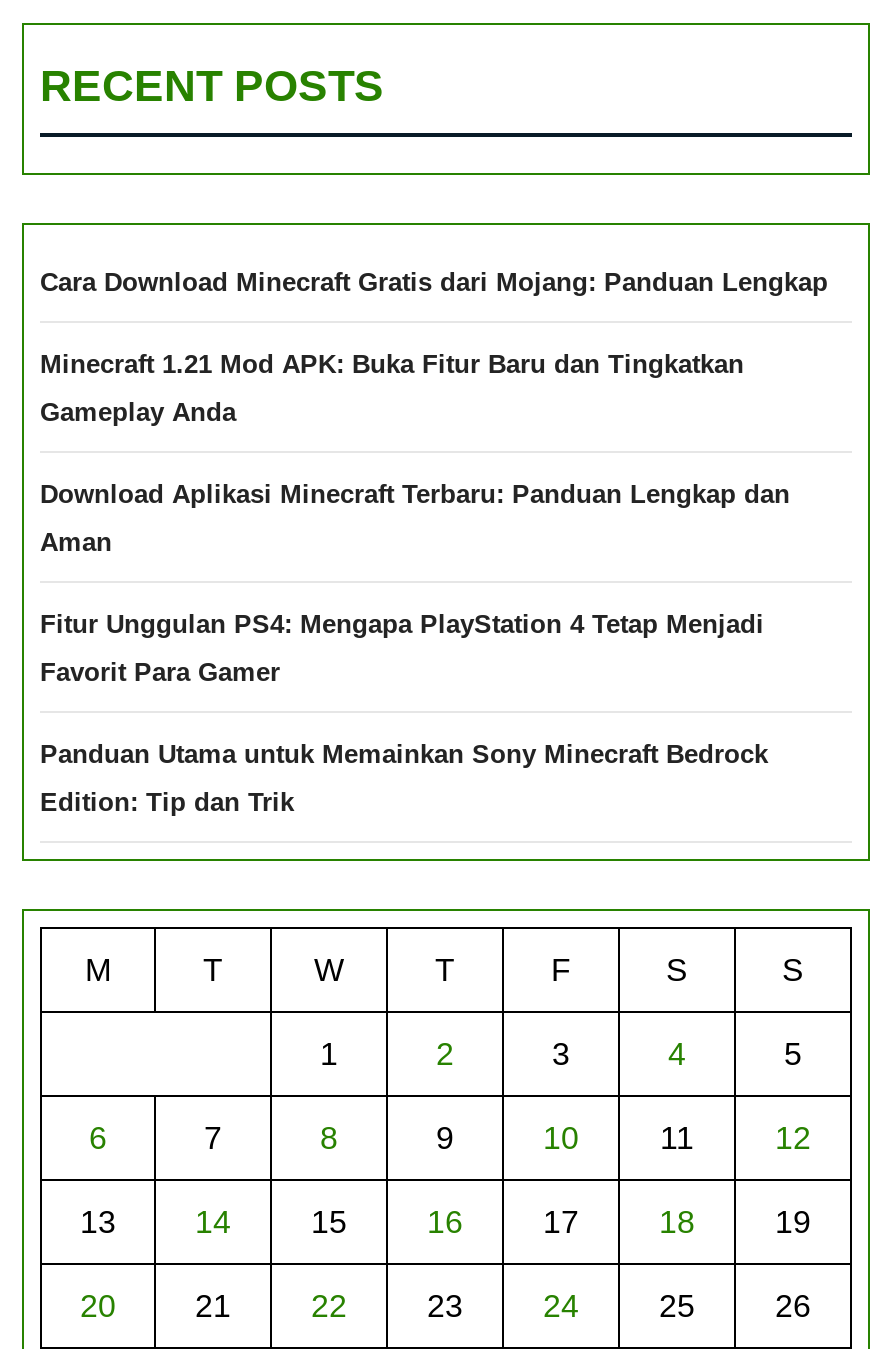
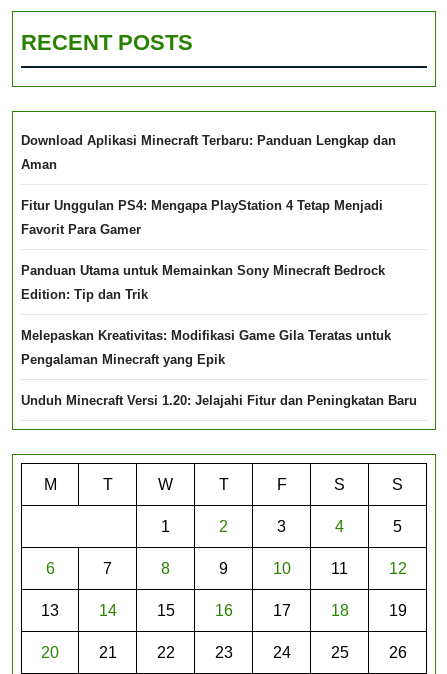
- Cara Download Minecraft Gratis dari Mojang: Panduan Lengkap
- Minecraft 1.21 Mod APK: Buka Fitur Baru dan Tingkatkan
- Gameplay Anda

moved up: Download Aplikasi Minecraft Terbaru: Panduan Lengkap dan | Aman | Fitur Unggulan PS4: Mengapa PlayStation 4 Tetap Menjadi | Favorit Para Gamer | Panduan Utama untuk Memainkan Sony Minecraft Bedrock | Edition: Tip dan Trik

+ Melepaskan Kreativitas: Modifikasi Game Gila Teratas untuk
+ Pengalaman Minecraft yang Epik
+ Unduh Minecraft Versi 1.20: Jelajahi Fitur dan Peningkatan Baru
